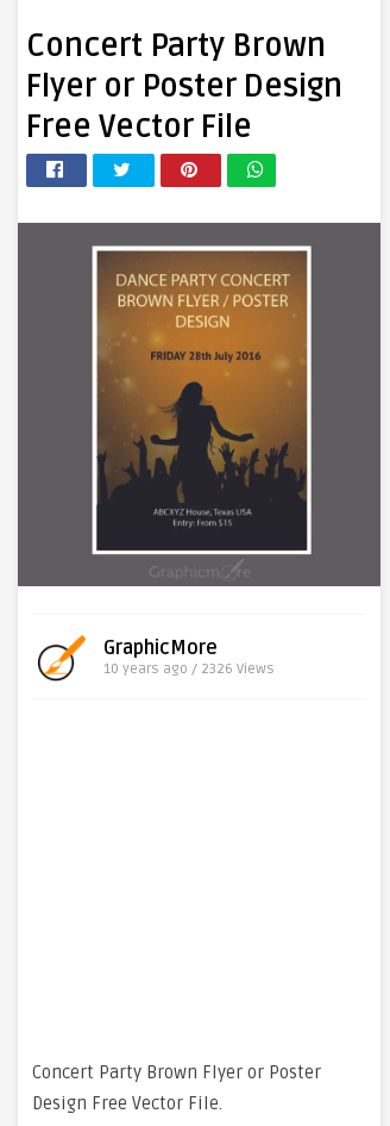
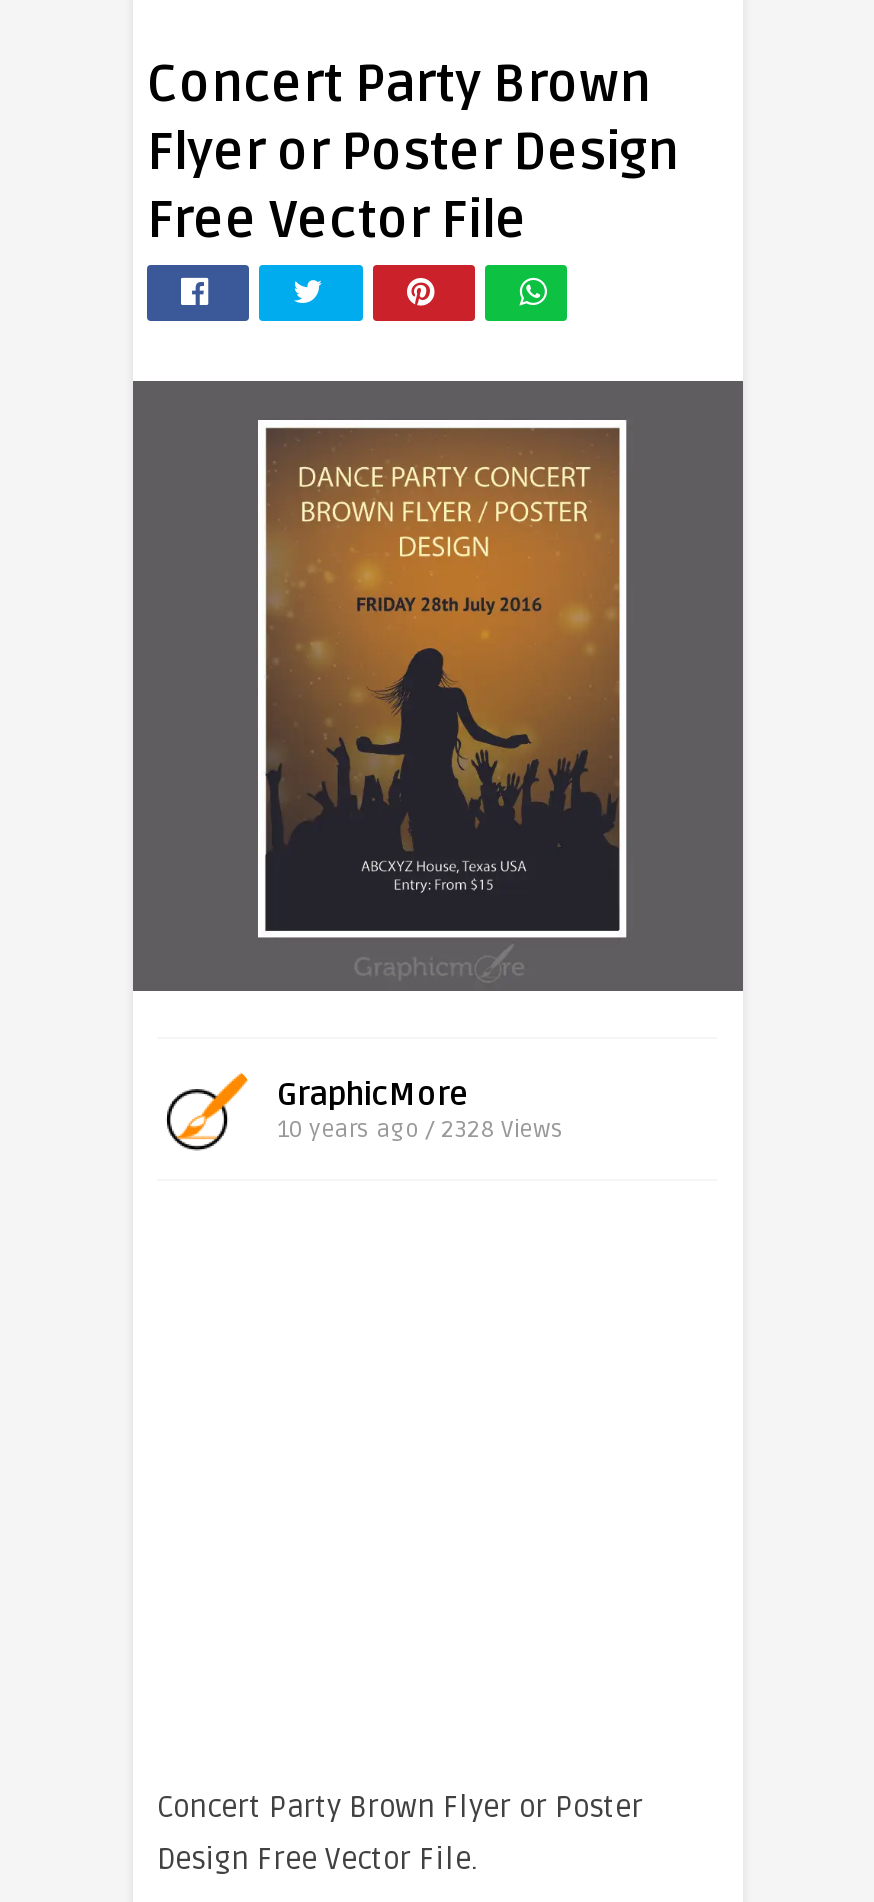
- 10 years ago / 2326 Views
+ 10 years ago / 2328 Views
